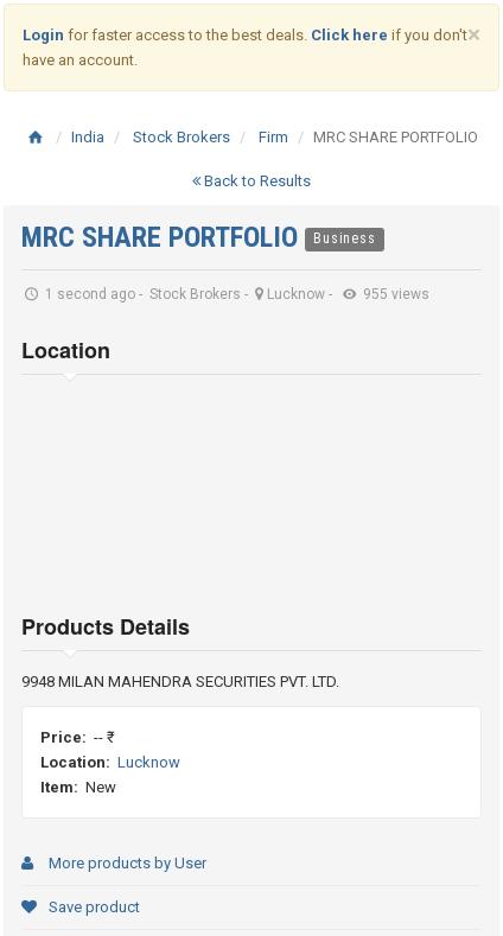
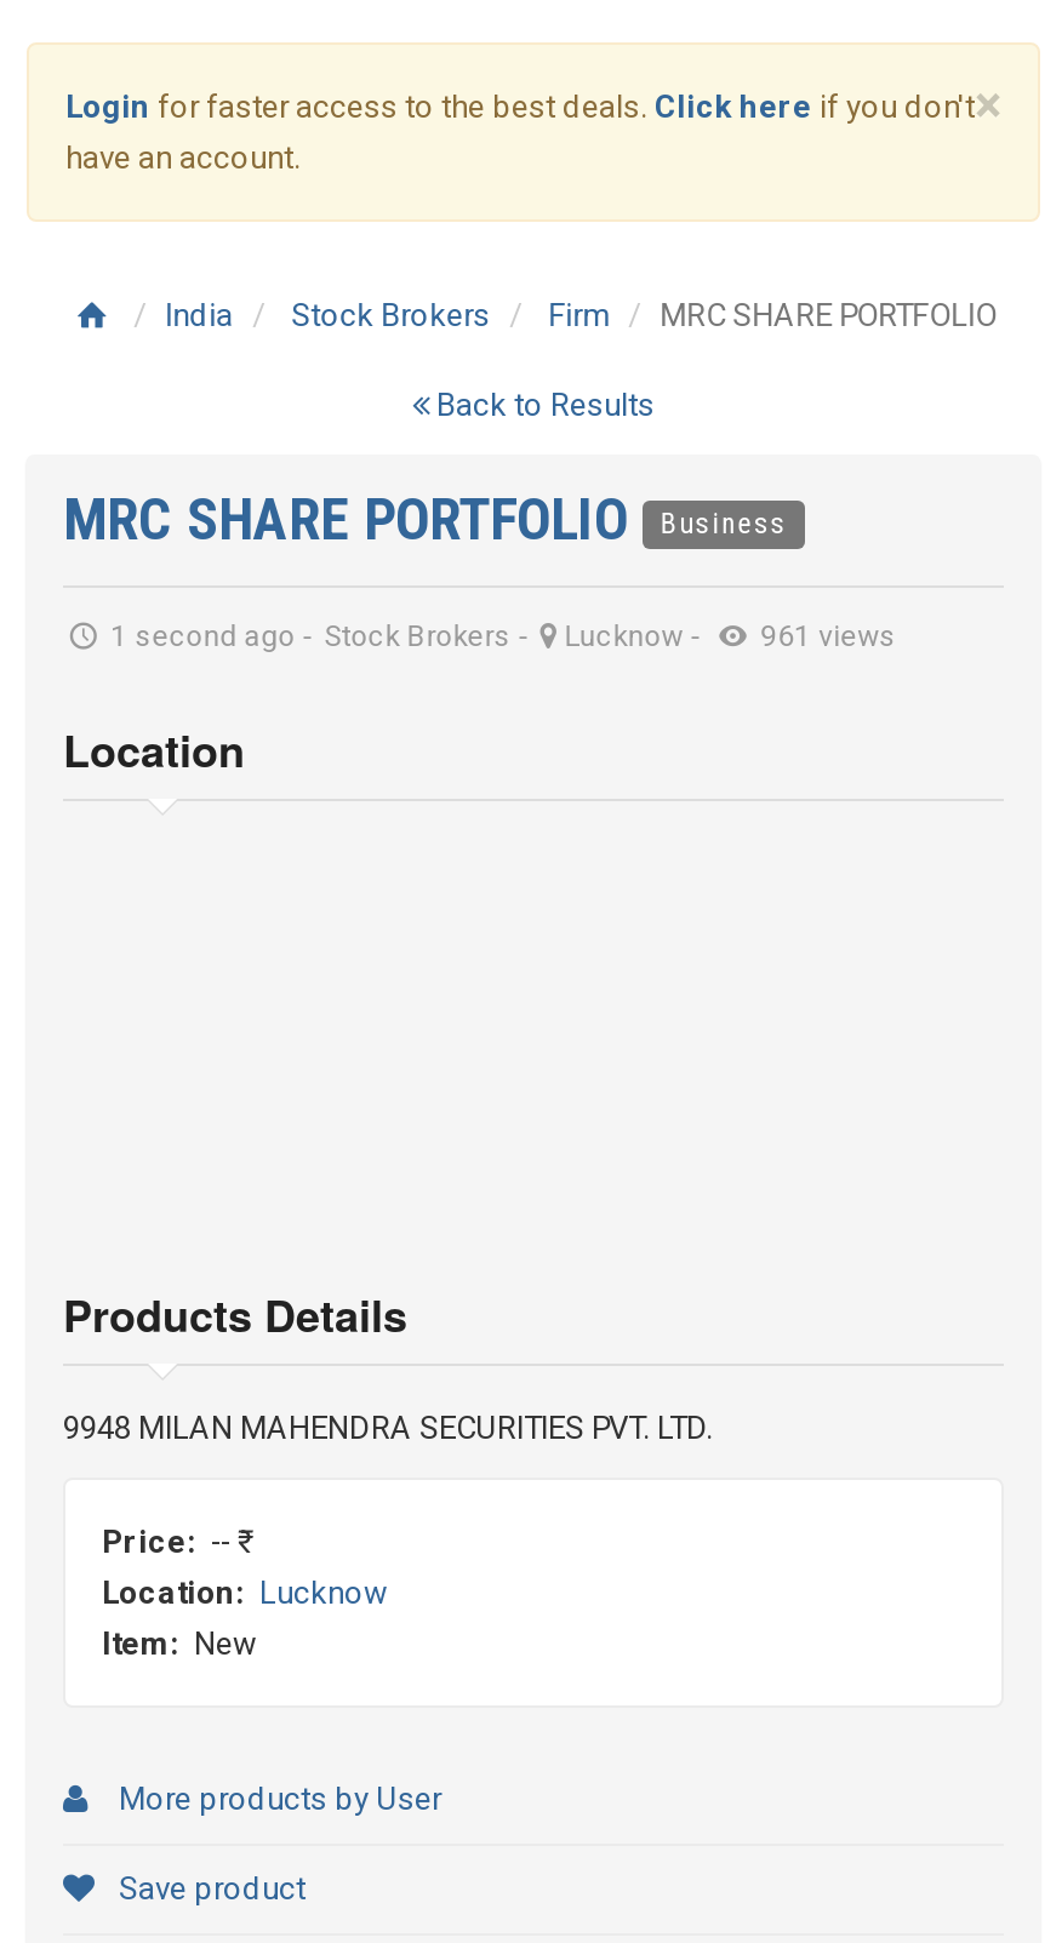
- 1 second ago - Stock Brokers - Lucknow - 955 views
+ 1 second ago - Stock Brokers - Lucknow - 961 views
